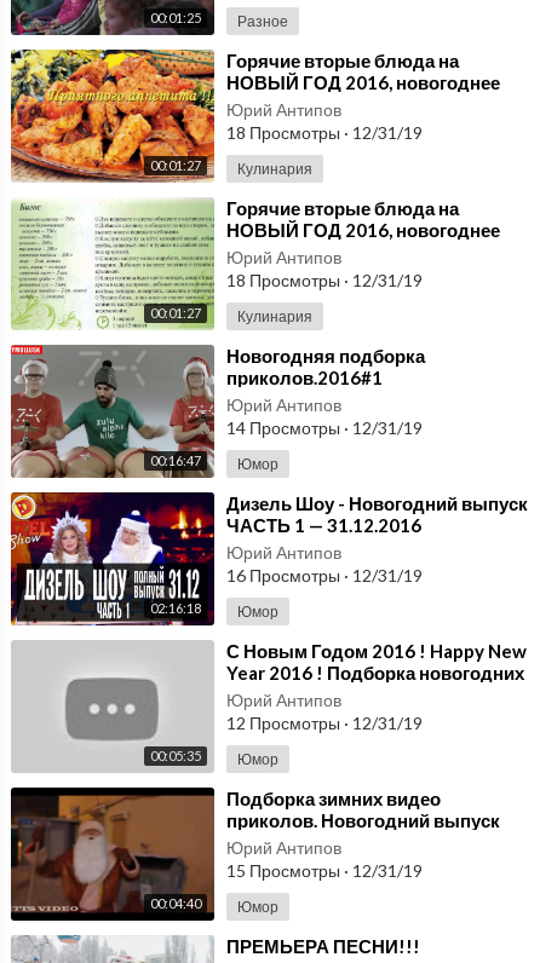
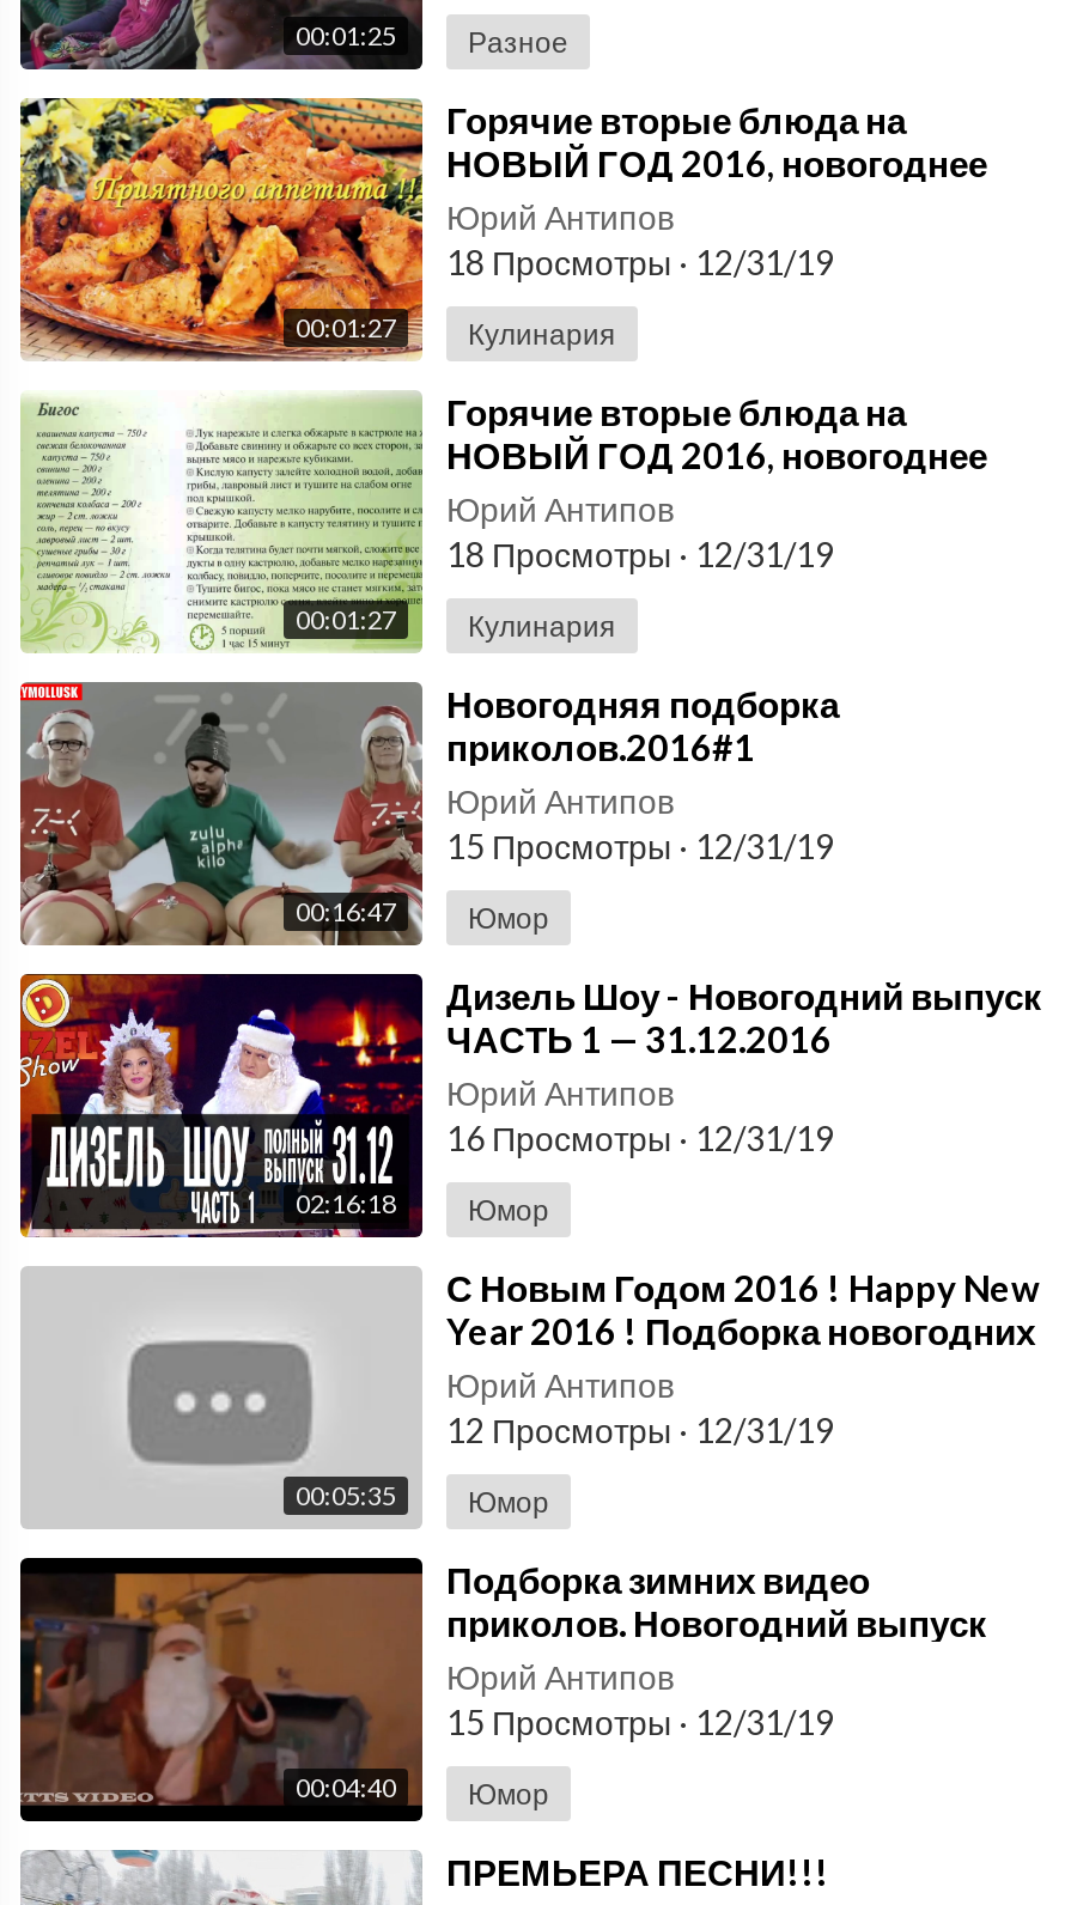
- 14 Просмотры · 12/31/19
+ 15 Просмотры · 12/31/19
